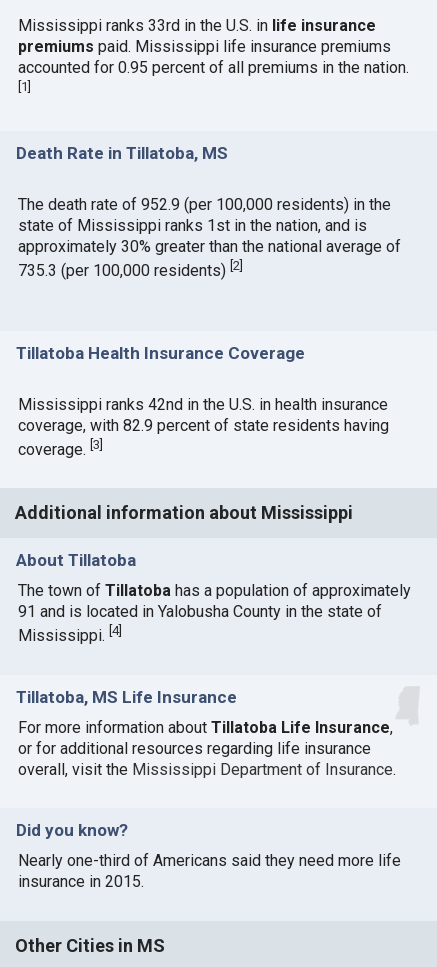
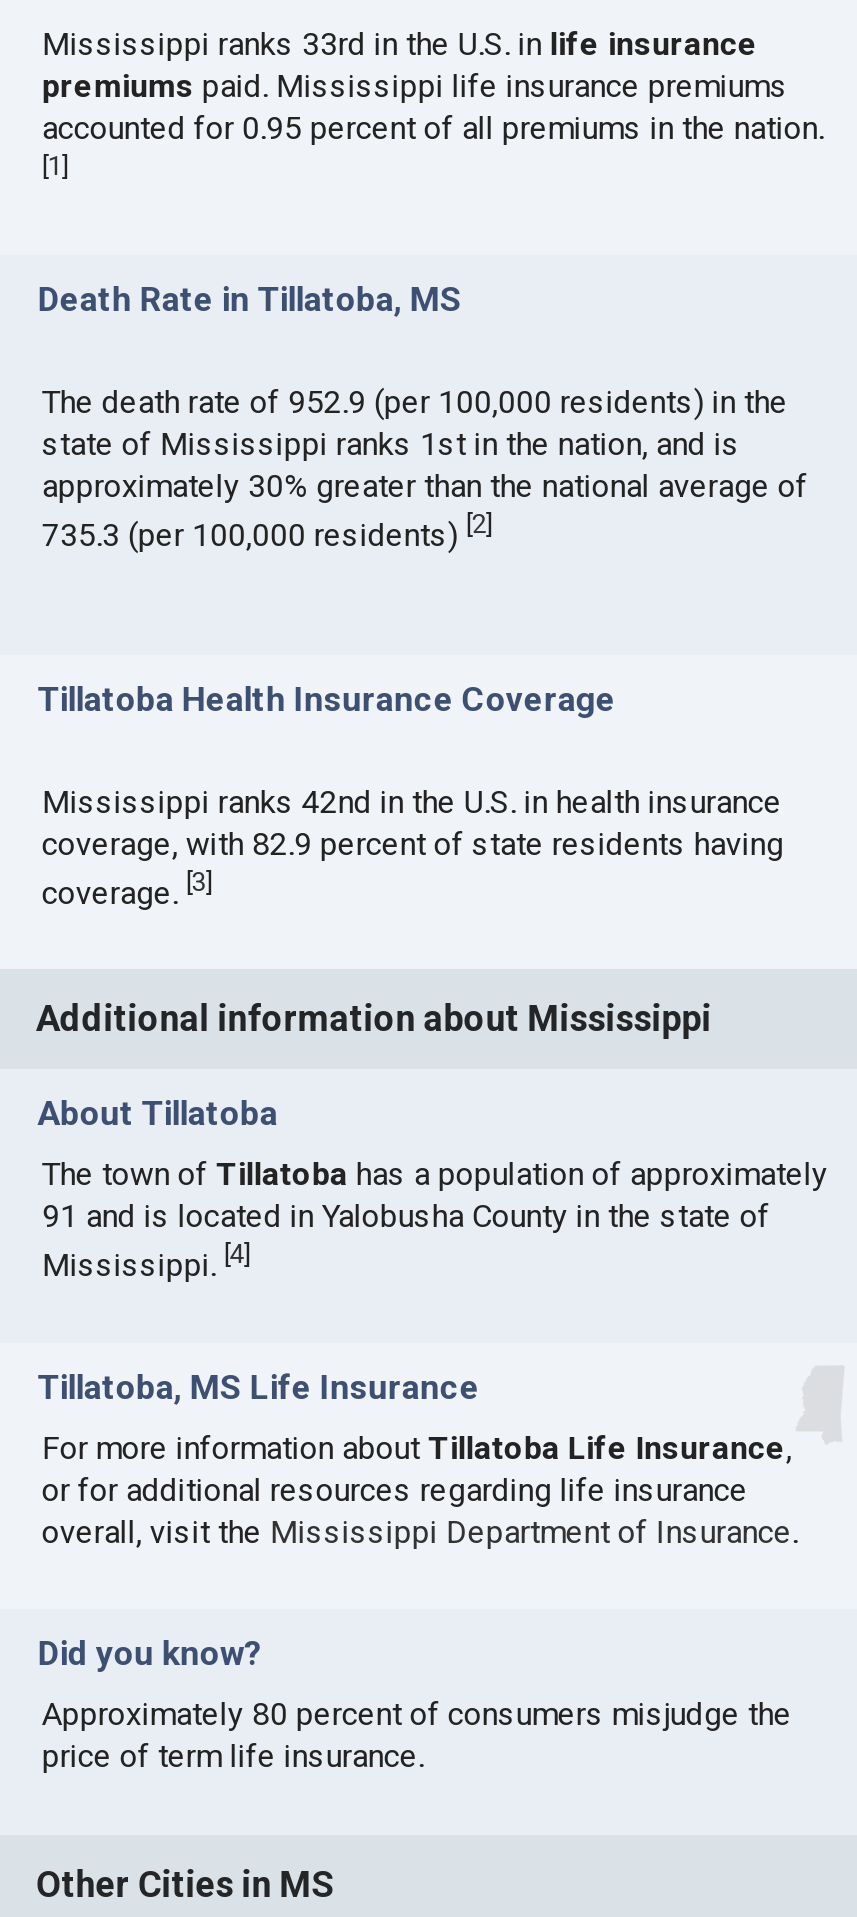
- Nearly one-third of Americans said they need more life
- insurance in 2015.
+ Approximately 80 percent of consumers misjudge the
+ price of term life insurance.
